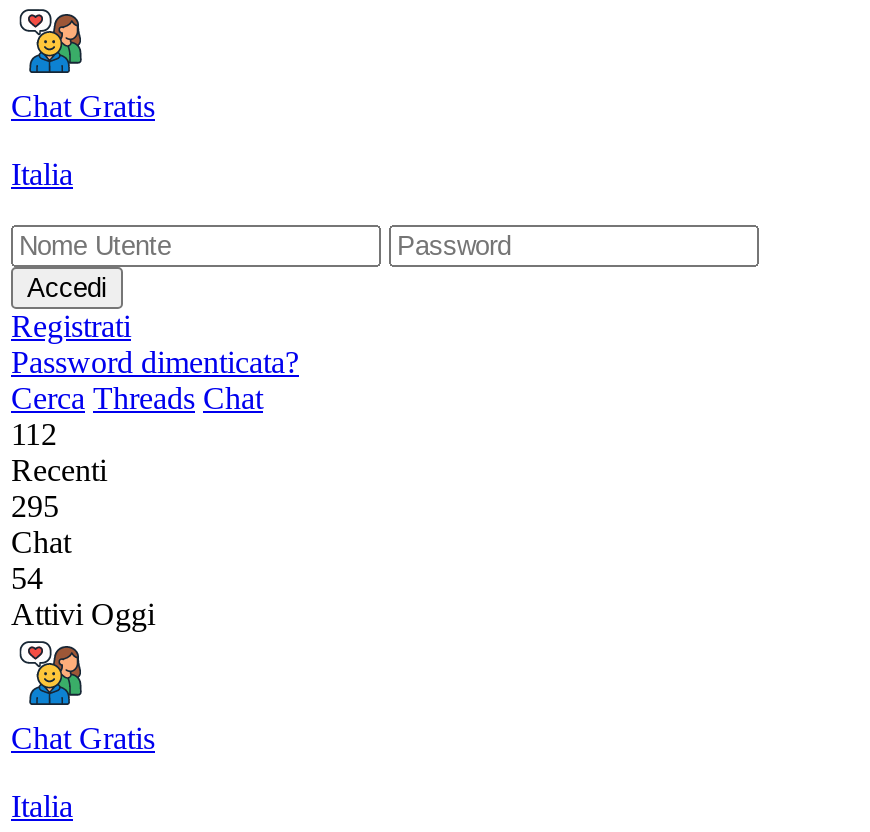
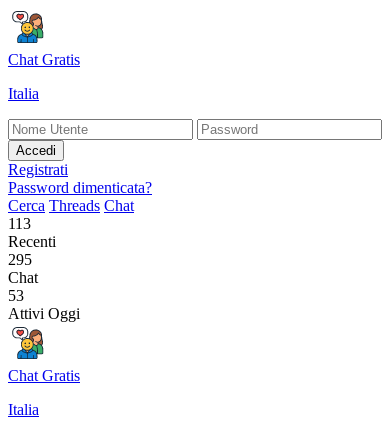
- 112
+ 113

- 54
+ 53
